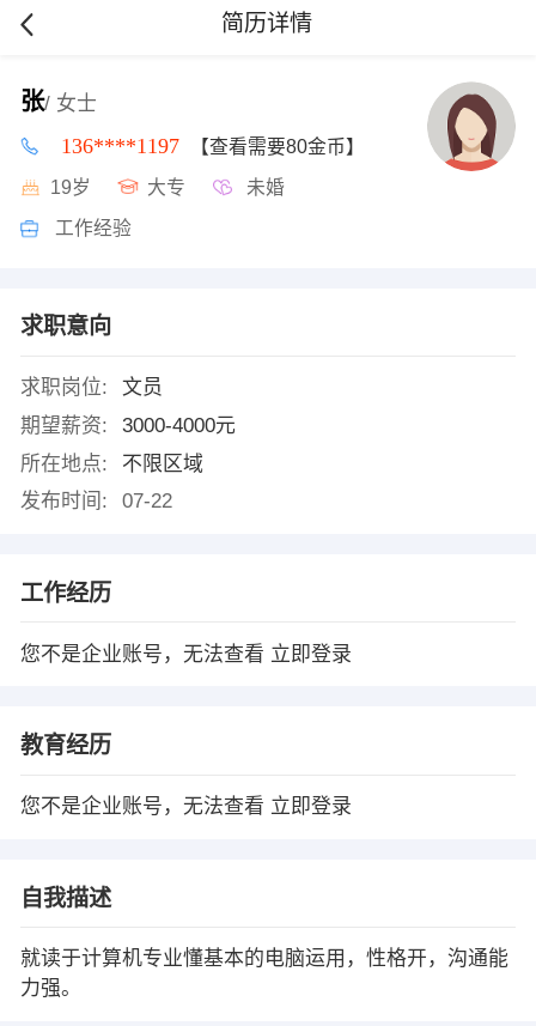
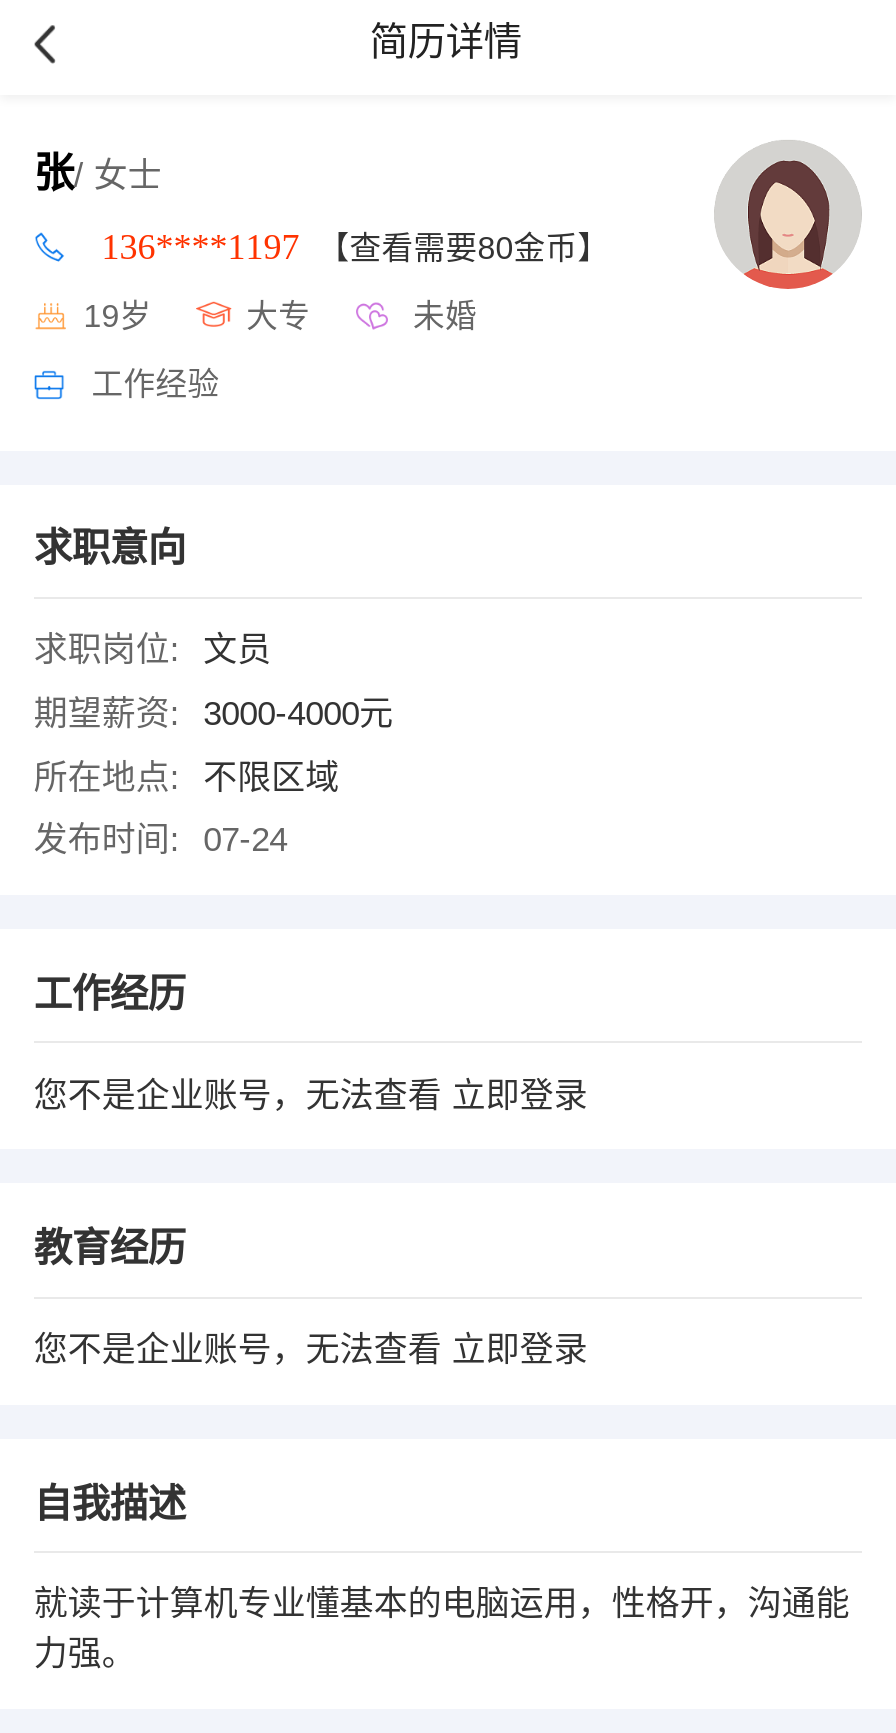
- 发布时间: 07-22
+ 发布时间: 07-24
